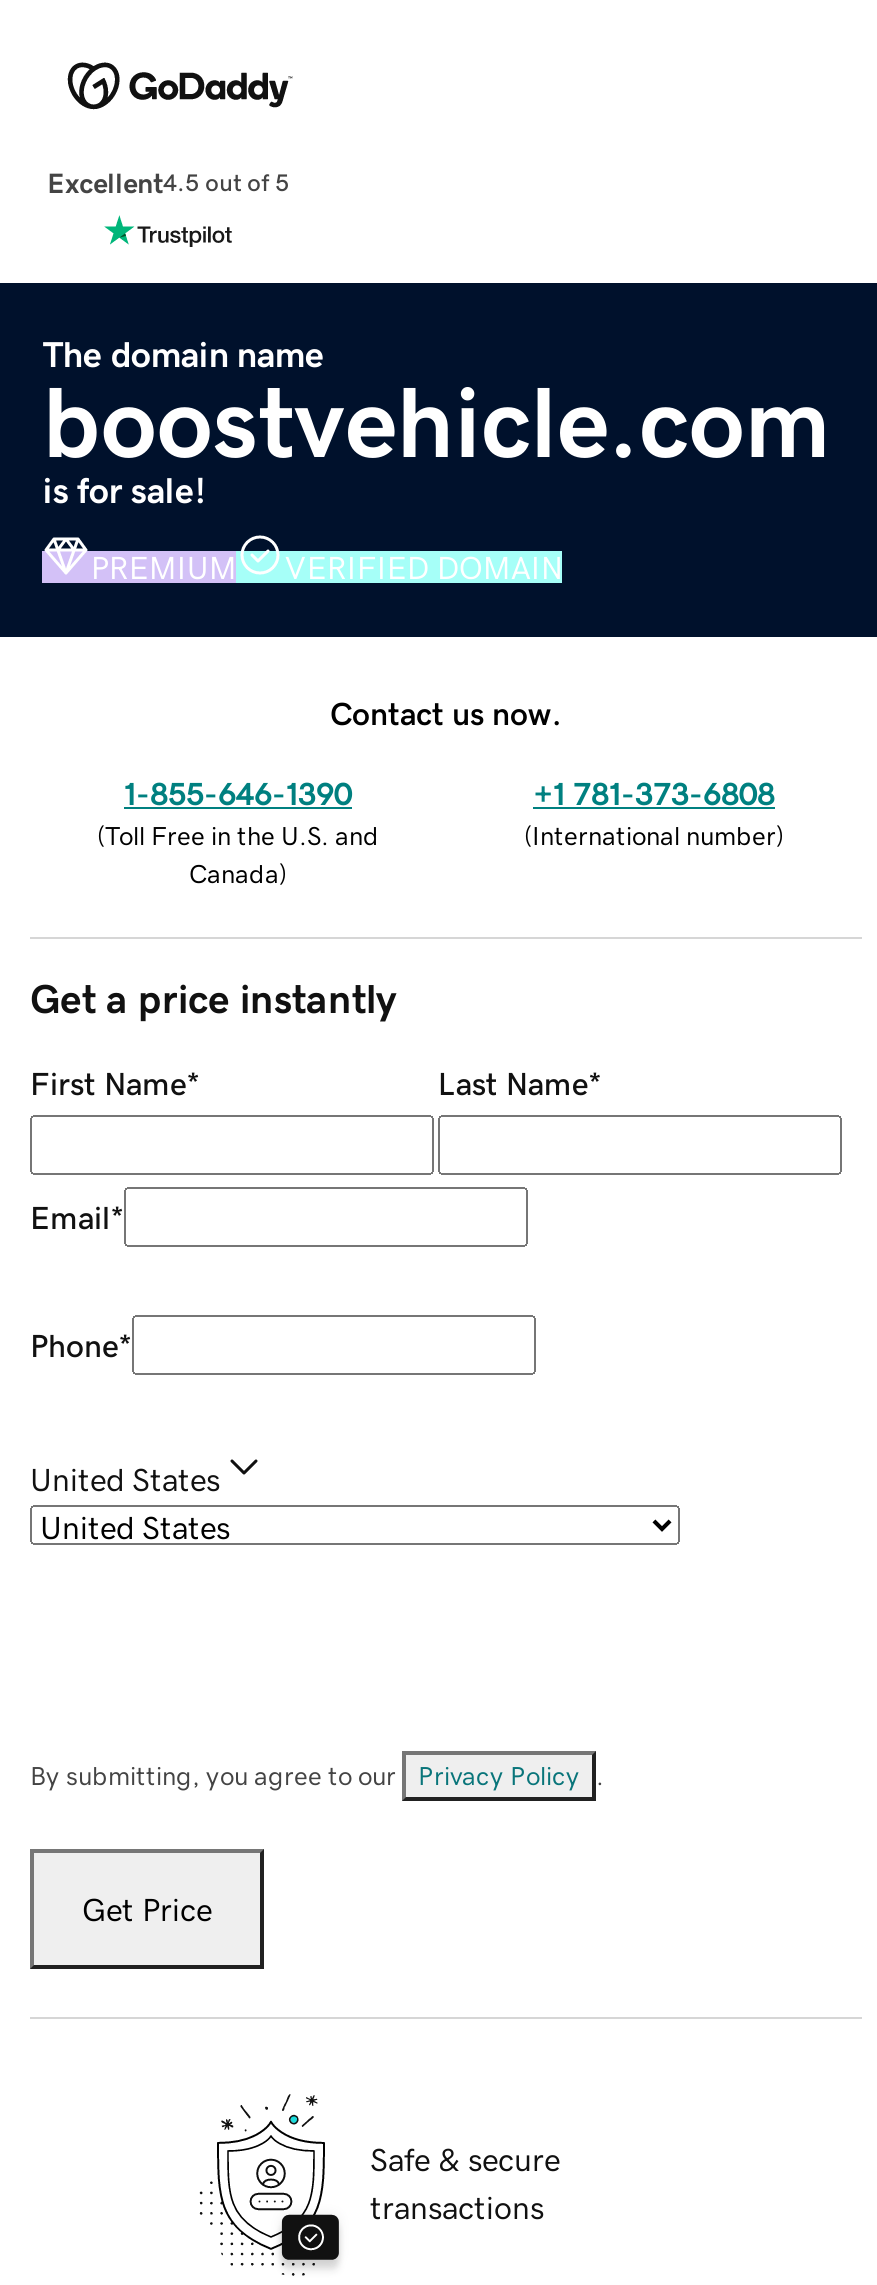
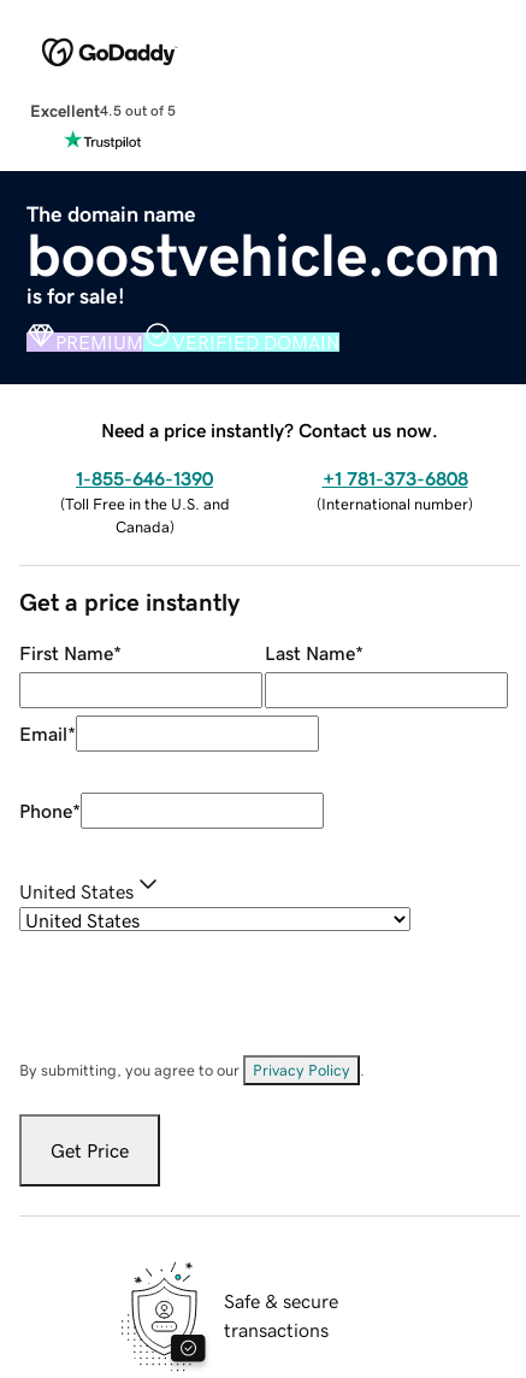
- Contact us now.
+ Need a price instantly? Contact us now.
